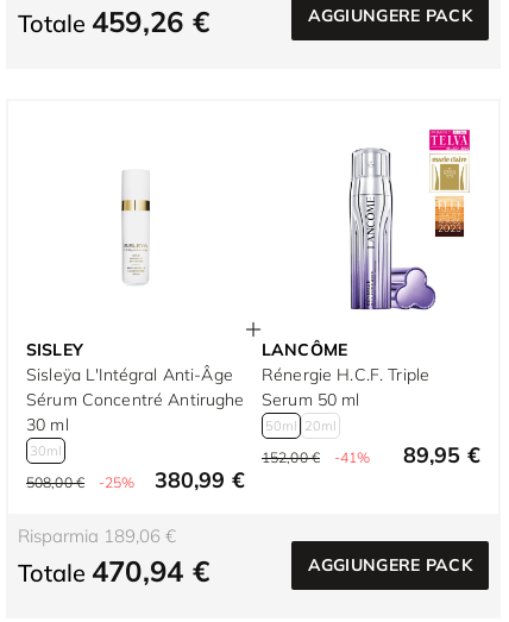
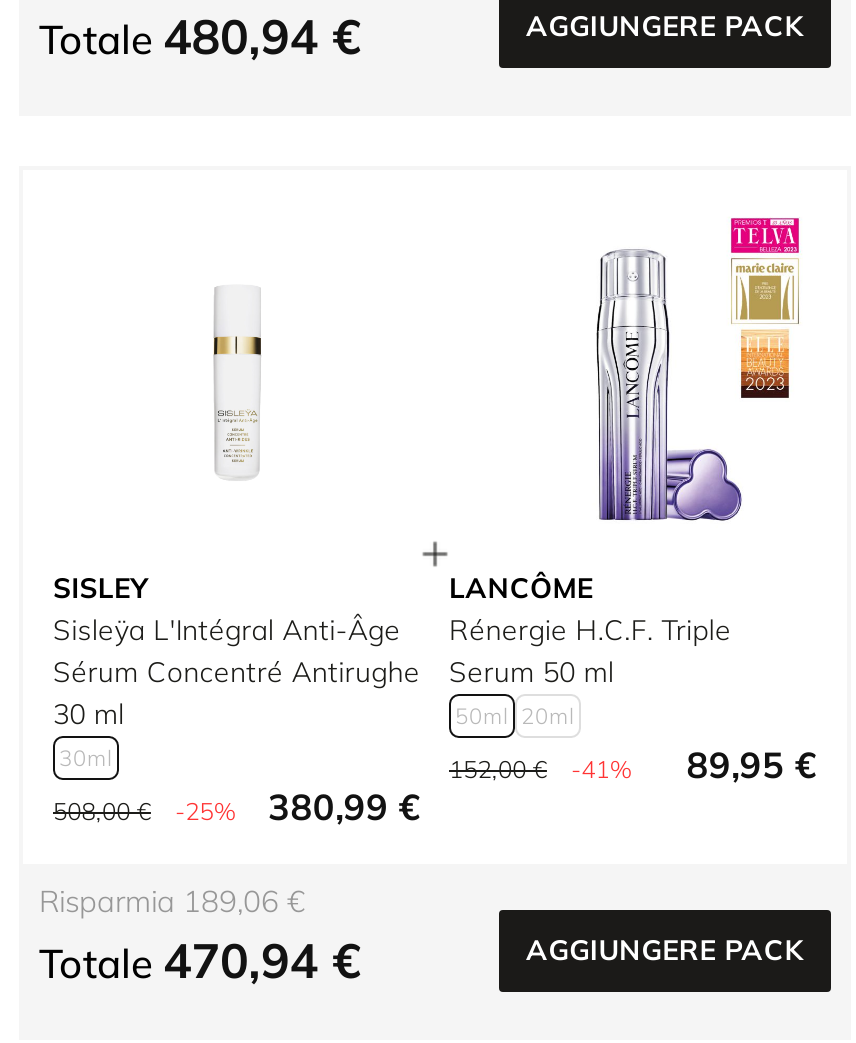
- Totale 459,26 €
+ Totale 480,94 €
